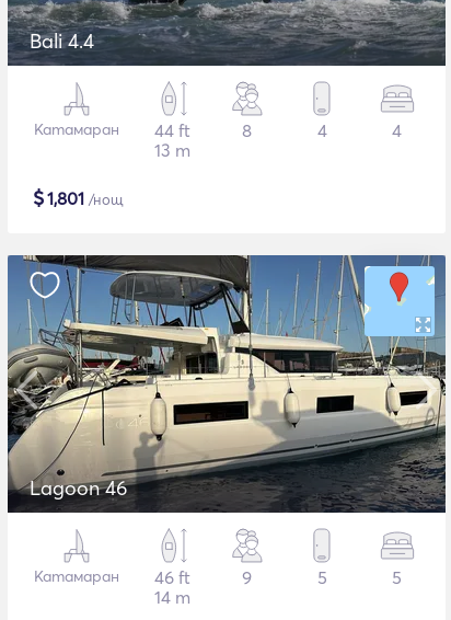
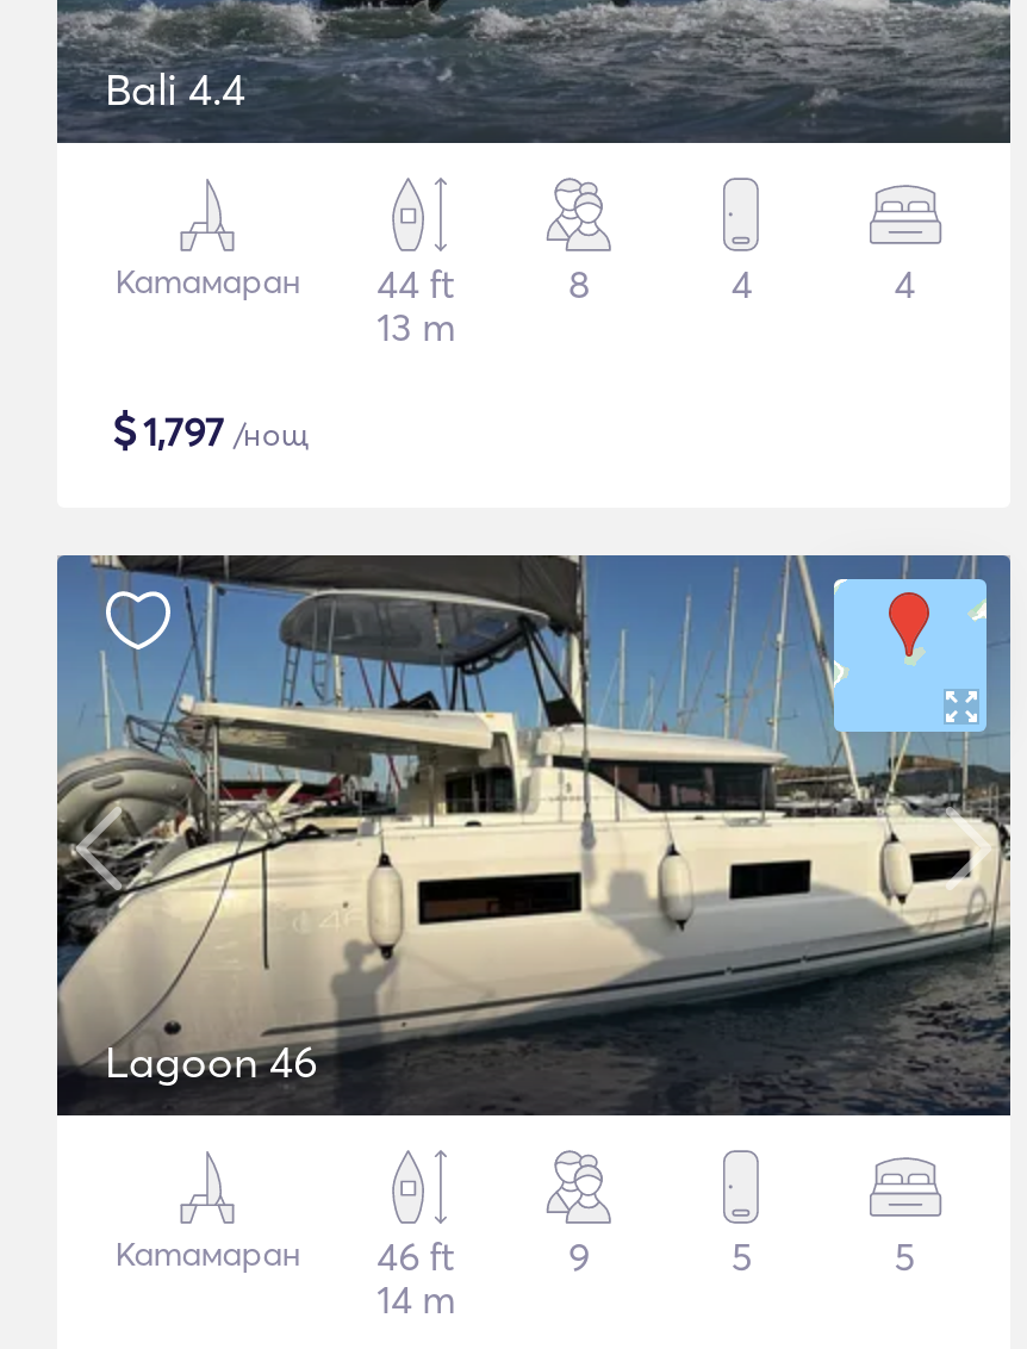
- $1,801 /нощ
+ $1,797 /нощ
